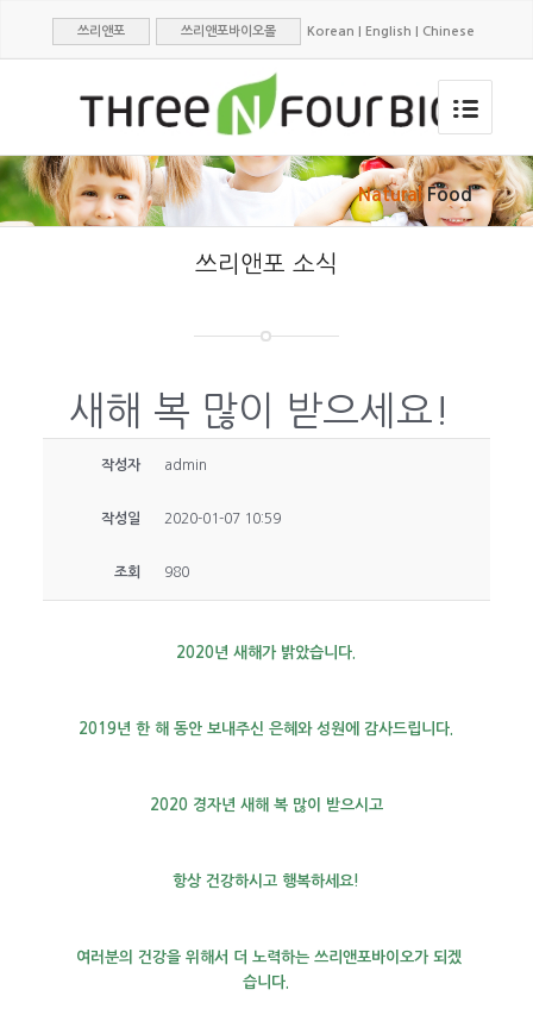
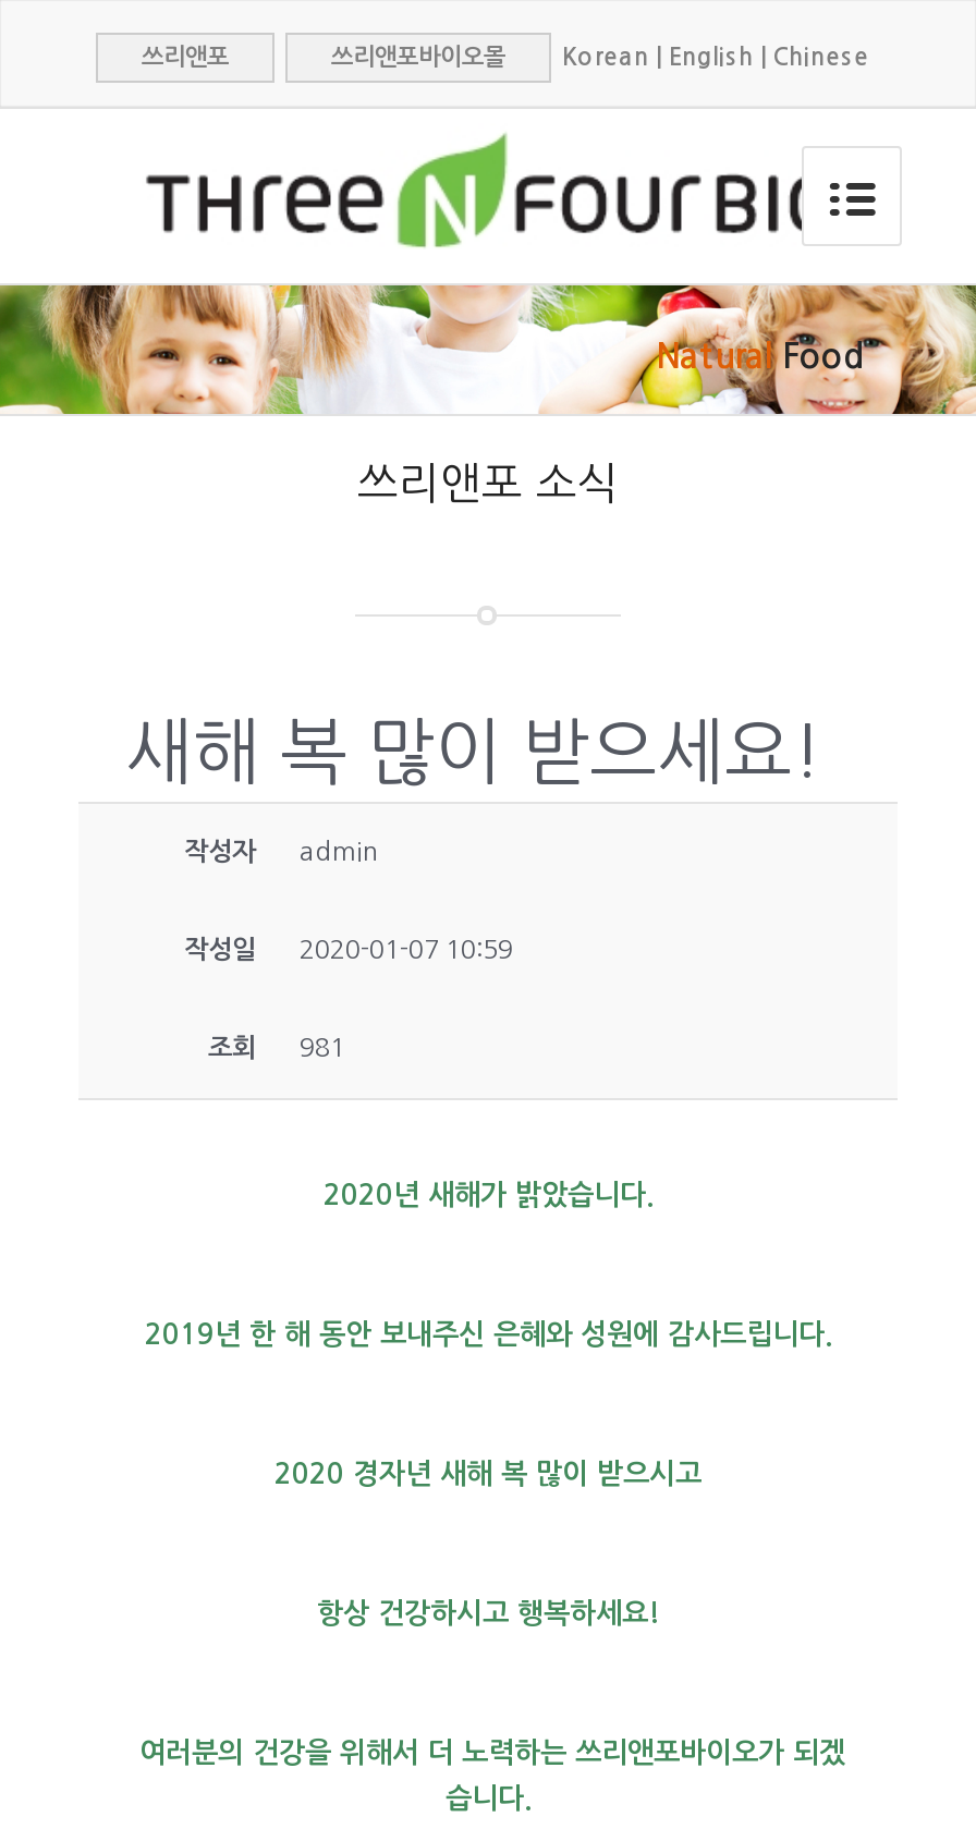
- 조회 980
+ 조회 981
